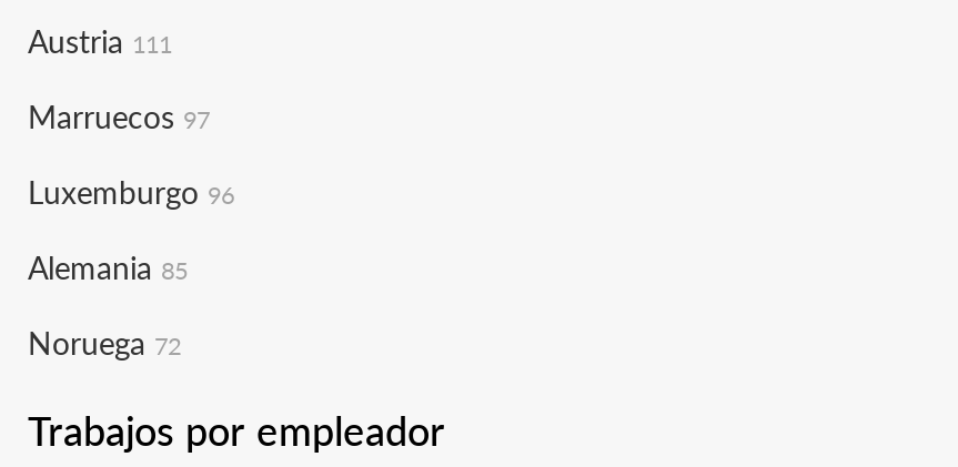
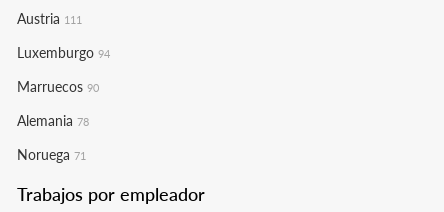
- Marruecos 97
+ Luxemburgo 94

- Luxemburgo 96
+ Marruecos 90

- Alemania 85
+ Alemania 78

- Noruega 72
+ Noruega 71
